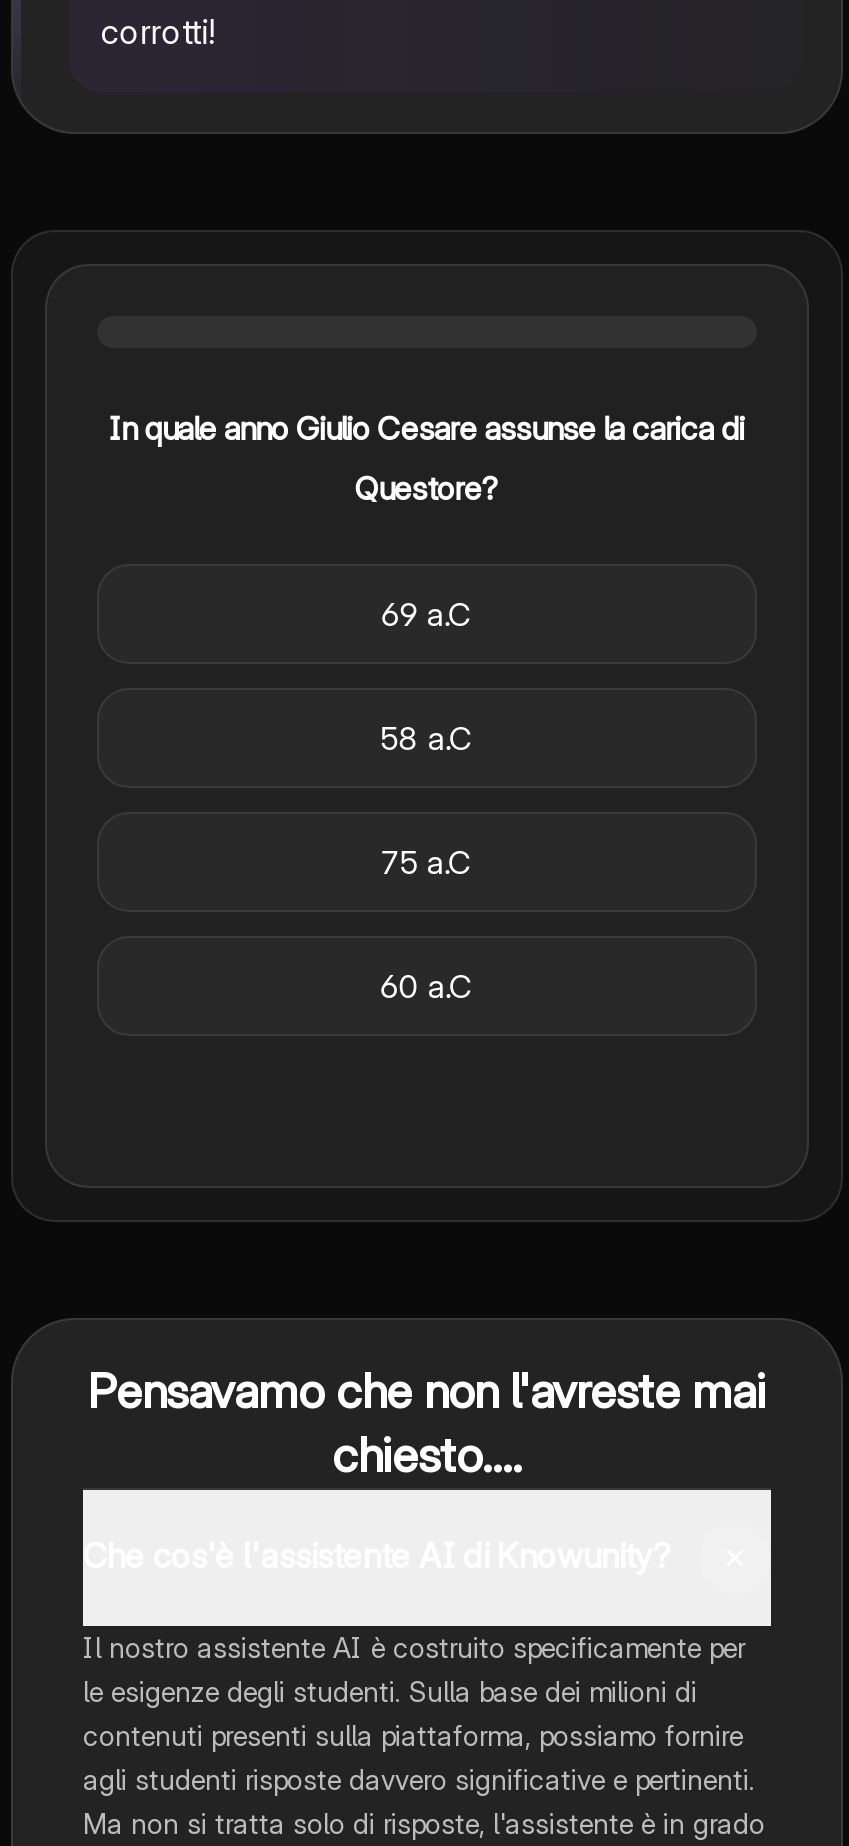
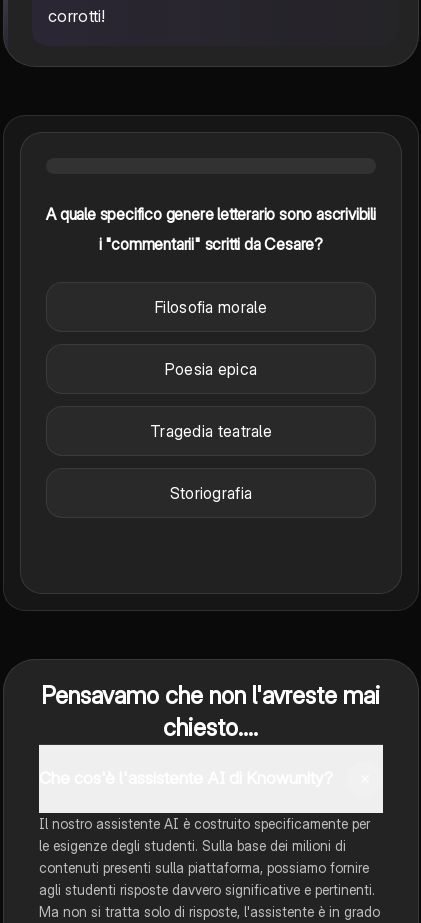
- In quale anno Giulio Cesare assunse la carica di
+ A quale specifico genere letterario sono ascrivibili

- Questore?
+ i "commentarii" scritti da Cesare?

- 69 a.C
+ Filosofia morale

- 58 a.C
+ Poesia epica

- 75 a.C
+ Tragedia teatrale

- 60 a.C
+ Storiografia
